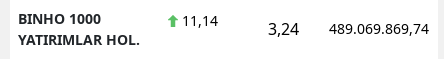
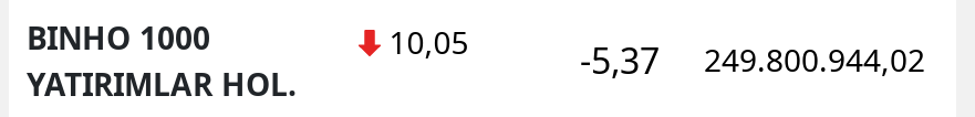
- 11,14
+ 10,05

- 3,24
+ -5,37

- 489.069.869,74
+ 249.800.944,02
